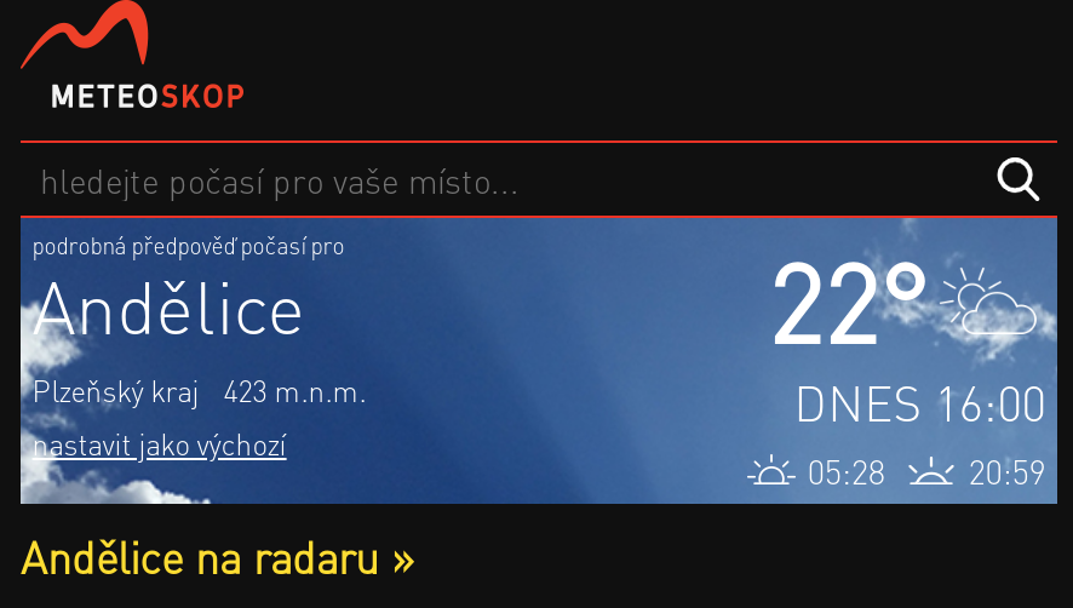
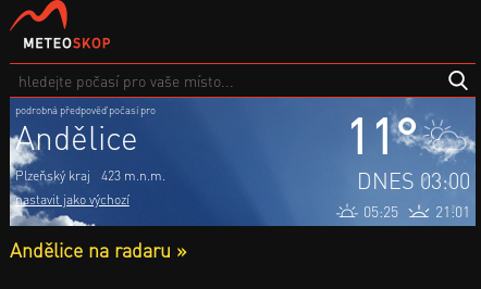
- 22°
+ 11°

- DNES 16:00
+ DNES 03:00

- 05:28
+ 05:25

- 20:59
+ 21:01
